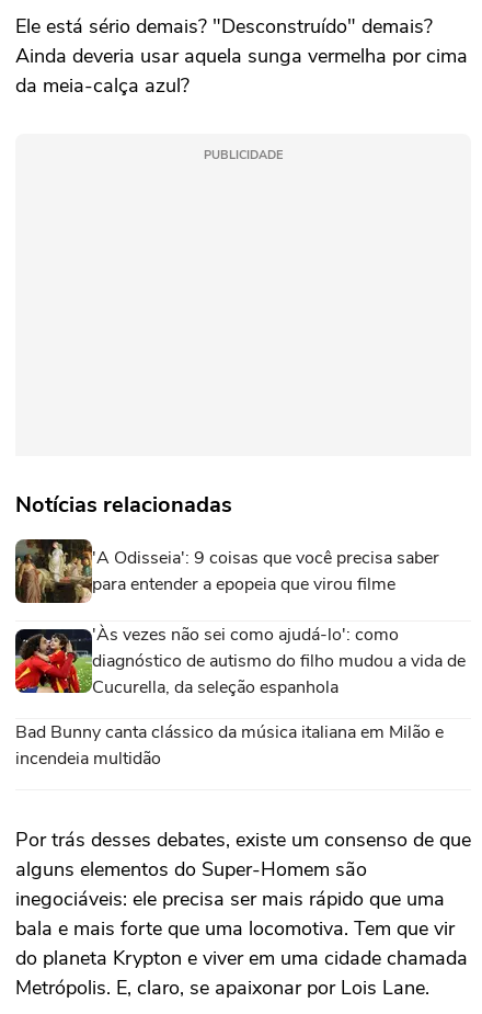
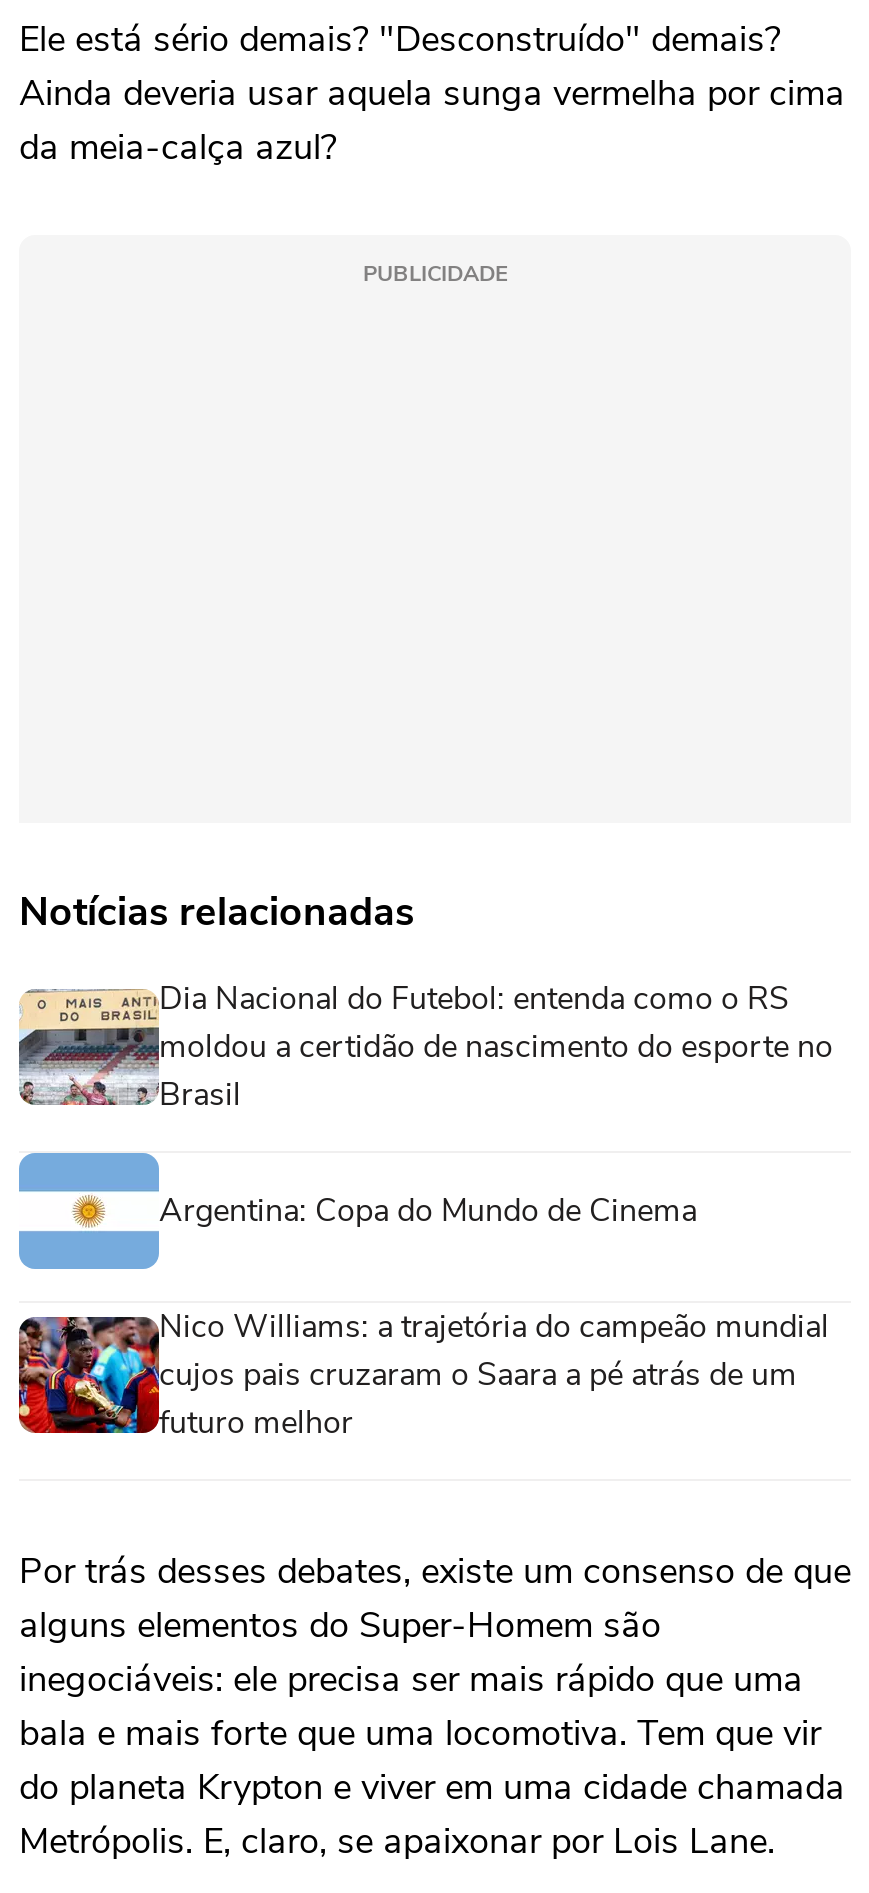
- [image]
- 'A Odisseia': 9 coisas que você precisa saber
- para entender a epopeia que virou filme
+ [image]
+ Dia Nacional do Futebol: entenda como o RS
+ moldou a certidão de nascimento do esporte no
+ Brasil

- [image]
- 'Às vezes não sei como ajudá-lo': como
- diagnóstico de autismo do filho mudou a vida de
- Cucurella, da seleção espanhola
+ [image]
+ Argentina: Copa do Mundo de Cinema

- Bad Bunny canta clássico da música italiana em Milão e
- incendeia multidão
+ Nico Williams: a trajetória do campeão mundial
+ cujos pais cruzaram o Saara a pé atrás de um
+ futuro melhor
